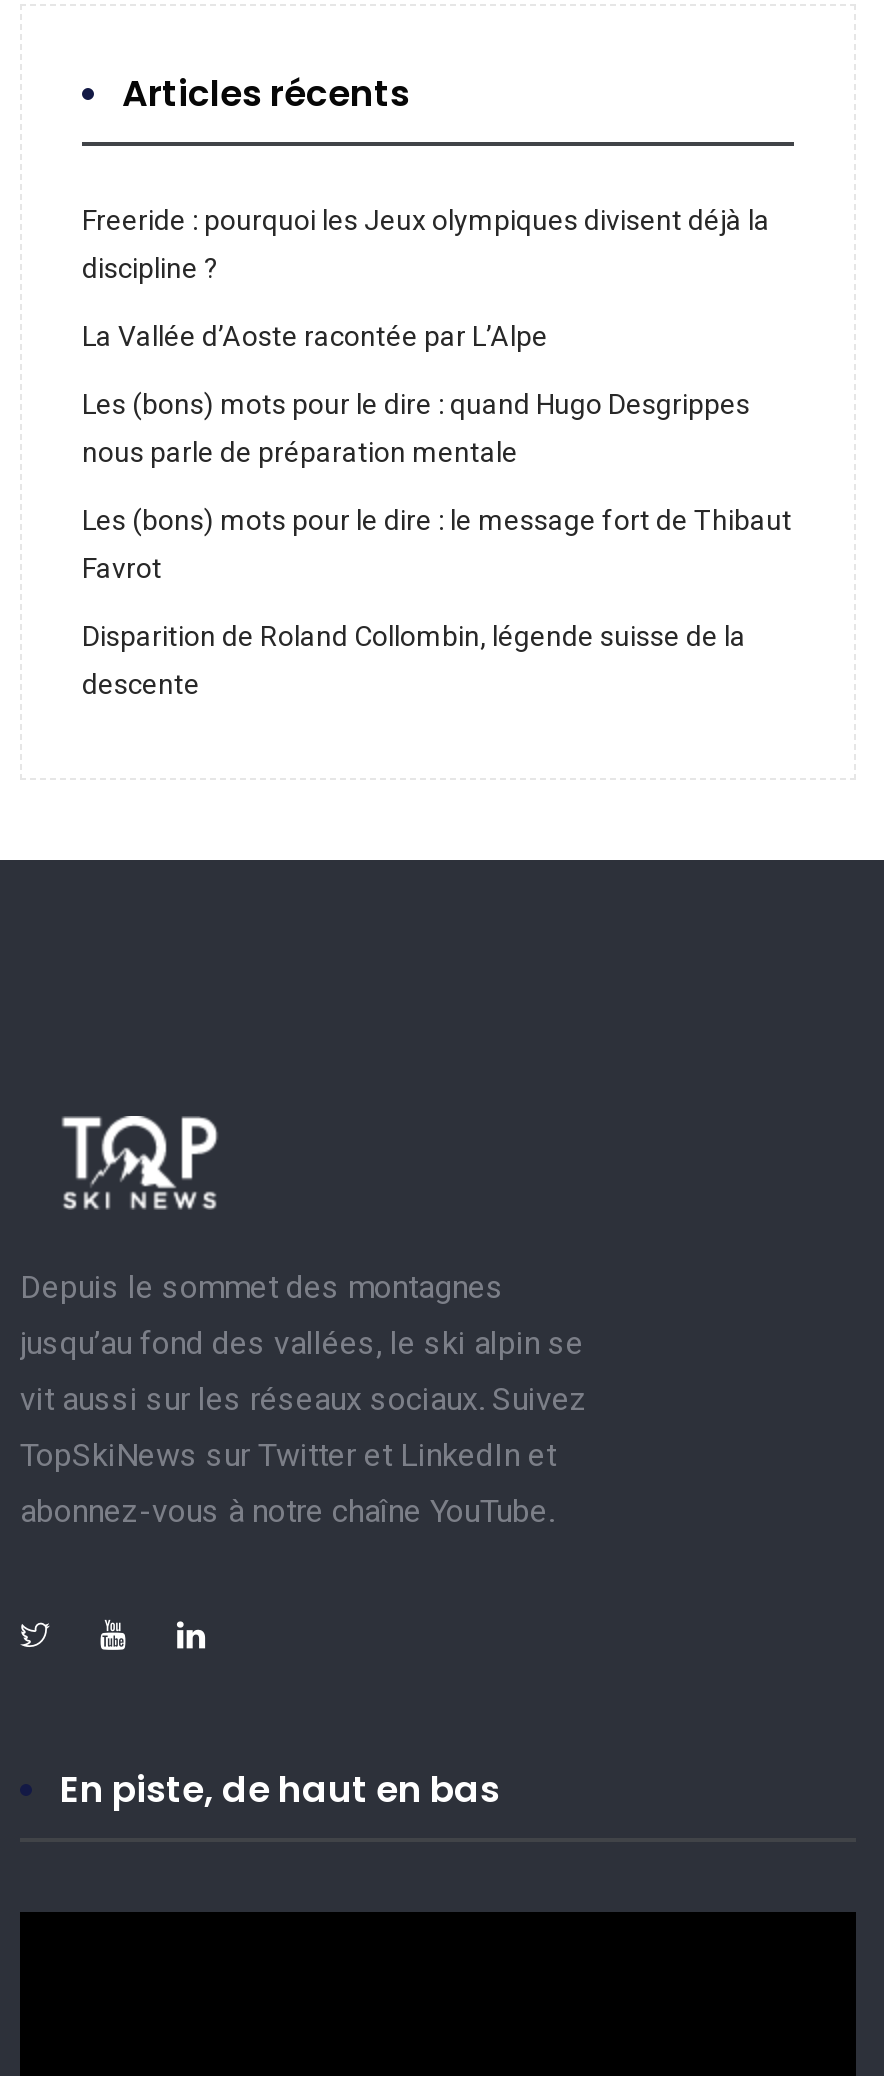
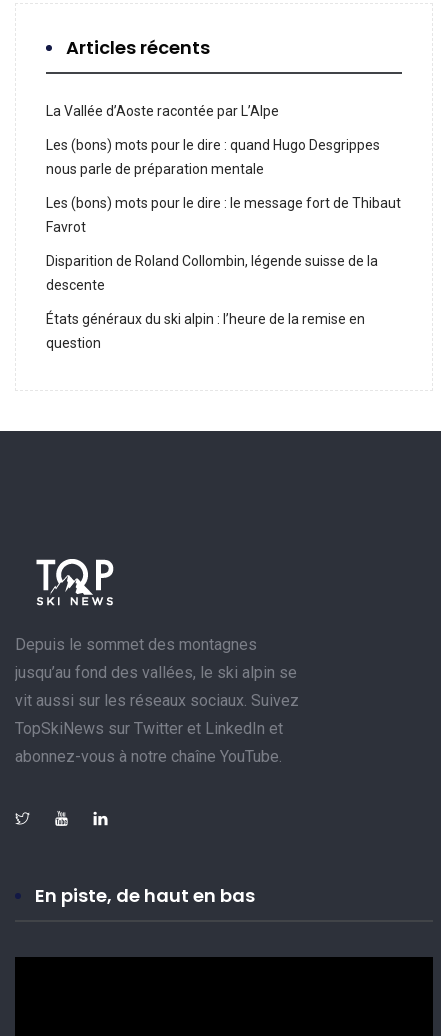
- Freeride : pourquoi les Jeux olympiques divisent déjà la
- discipline ?

moved up: La Vallée d’Aoste racontée par L’Alpe | Les (bons) mots pour le dire : quand Hugo Desgrippes | nous parle de préparation mentale | Les (bons) mots pour le dire : le message fort de Thibaut | Favrot | Disparition de Roland Collombin, légende suisse de la | descente

+ États généraux du ski alpin : l’heure de la remise en
+ question
